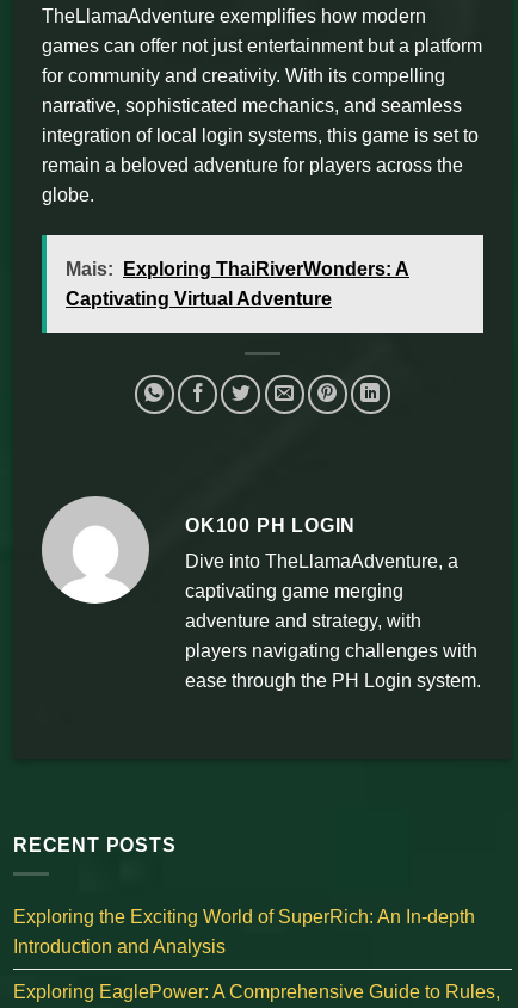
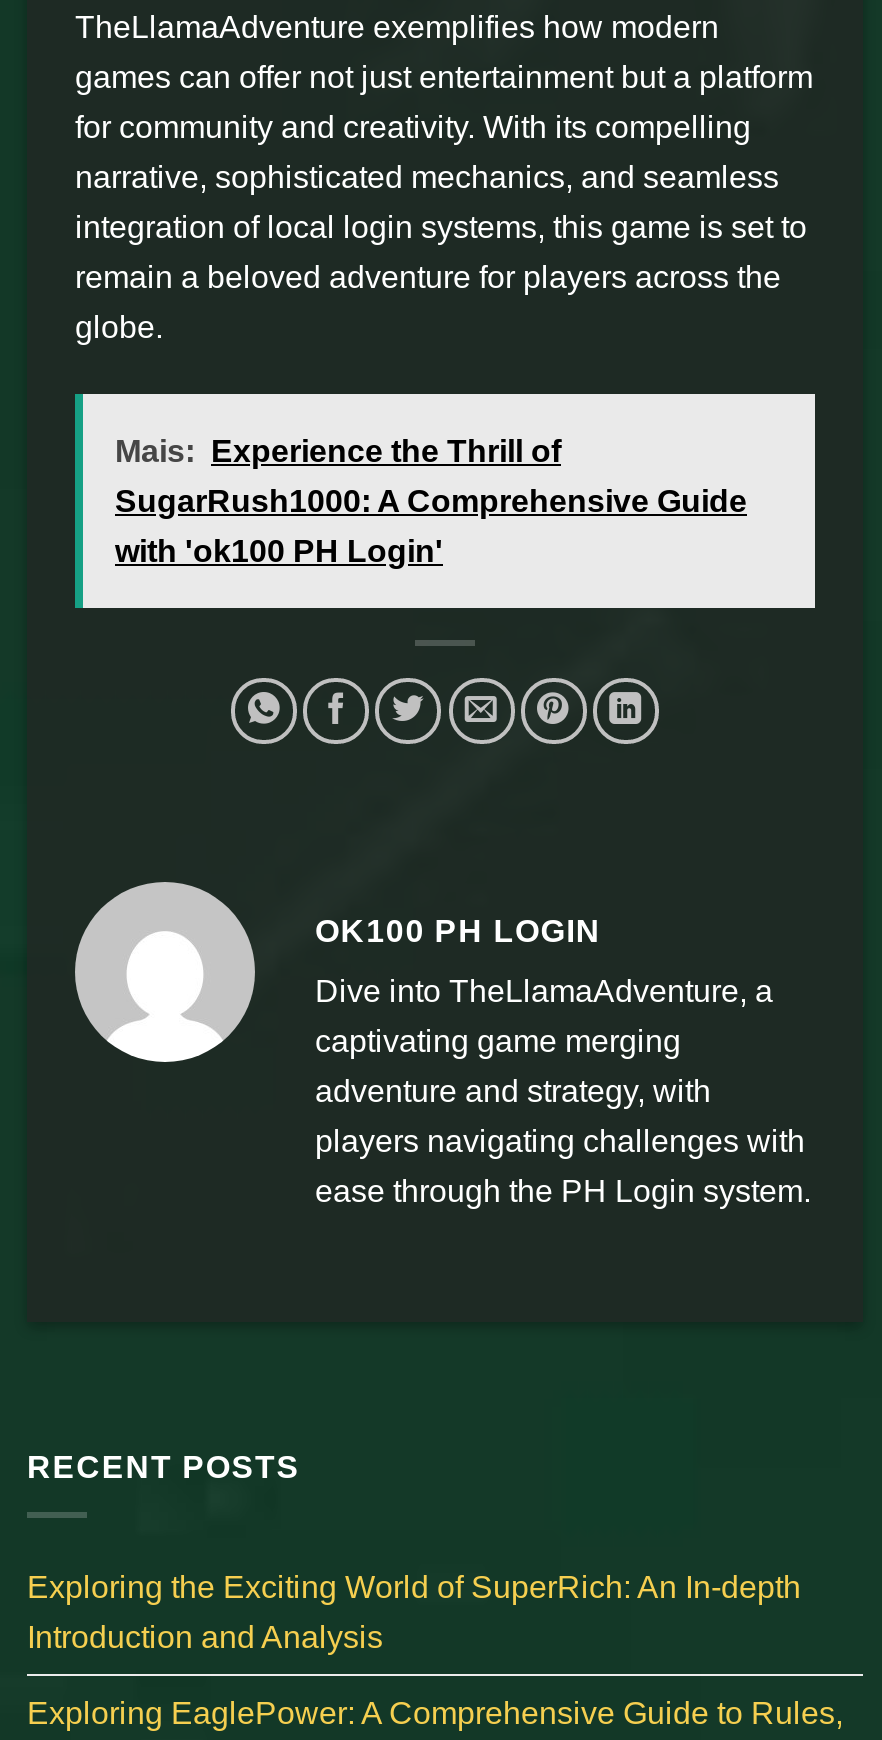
- Mais: Exploring ThaiRiverWonders: A
- Captivating Virtual Adventure
+ Mais: Experience the Thrill of
+ SugarRush1000: A Comprehensive Guide
+ with 'ok100 PH Login'
